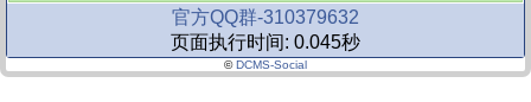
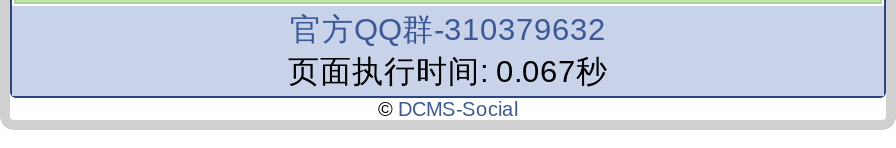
- 页面执行时间: 0.045秒
+ 页面执行时间: 0.067秒
